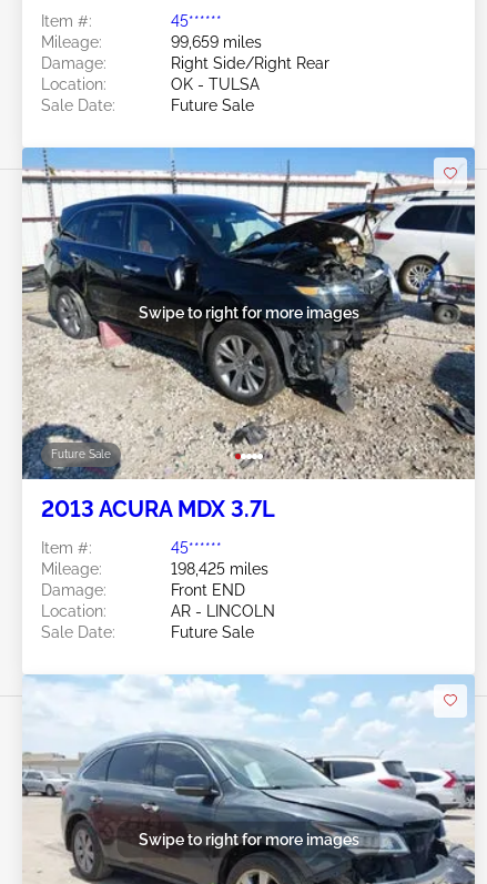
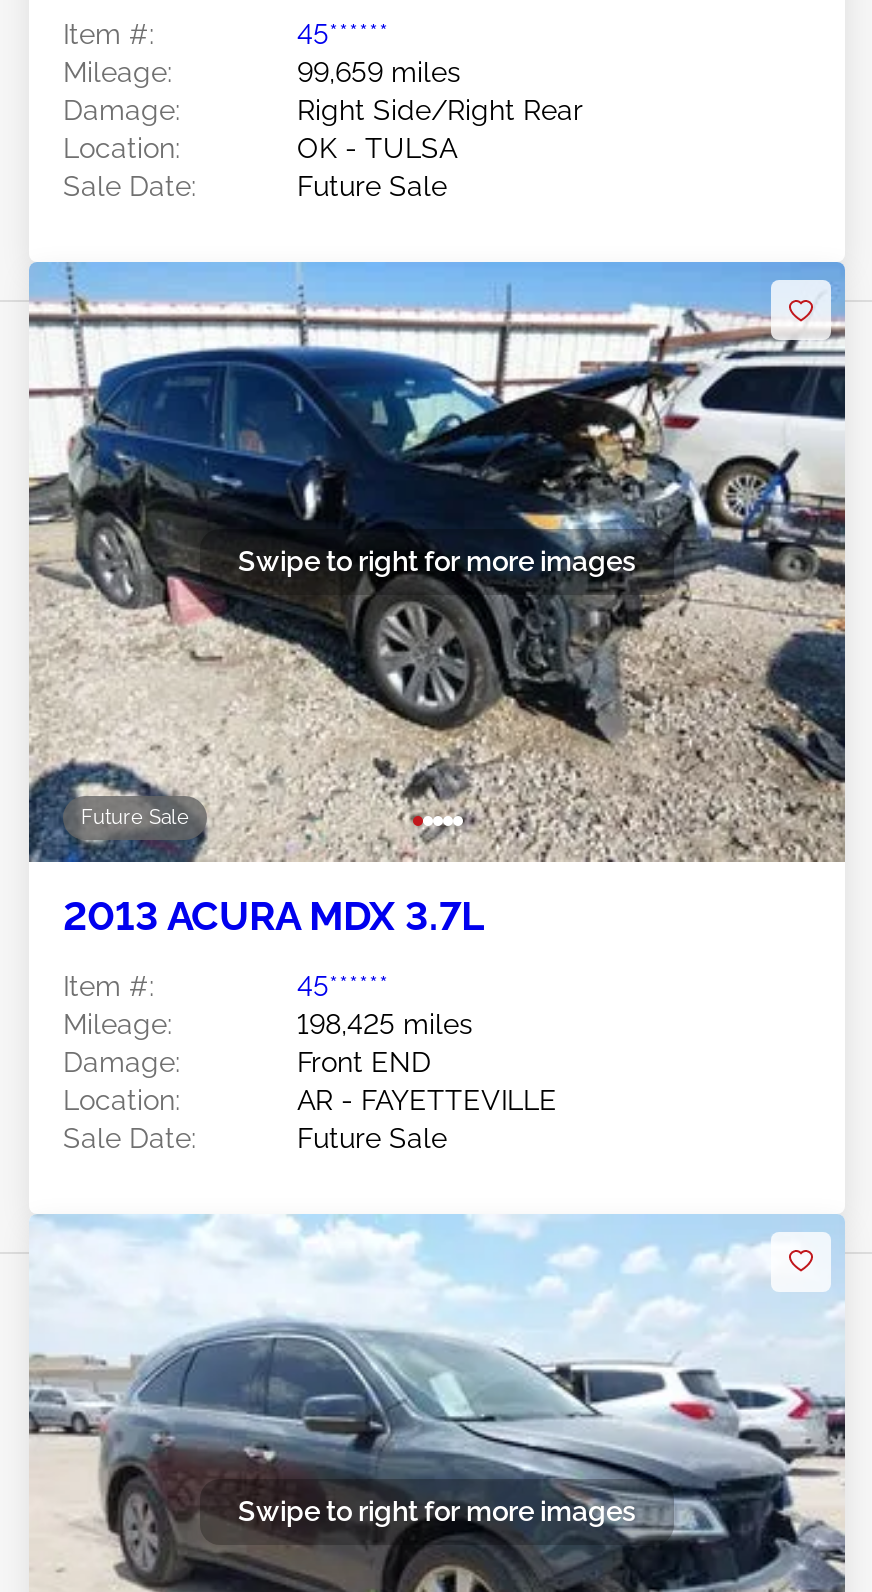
- AR - LINCOLN
+ AR - FAYETTEVILLE
